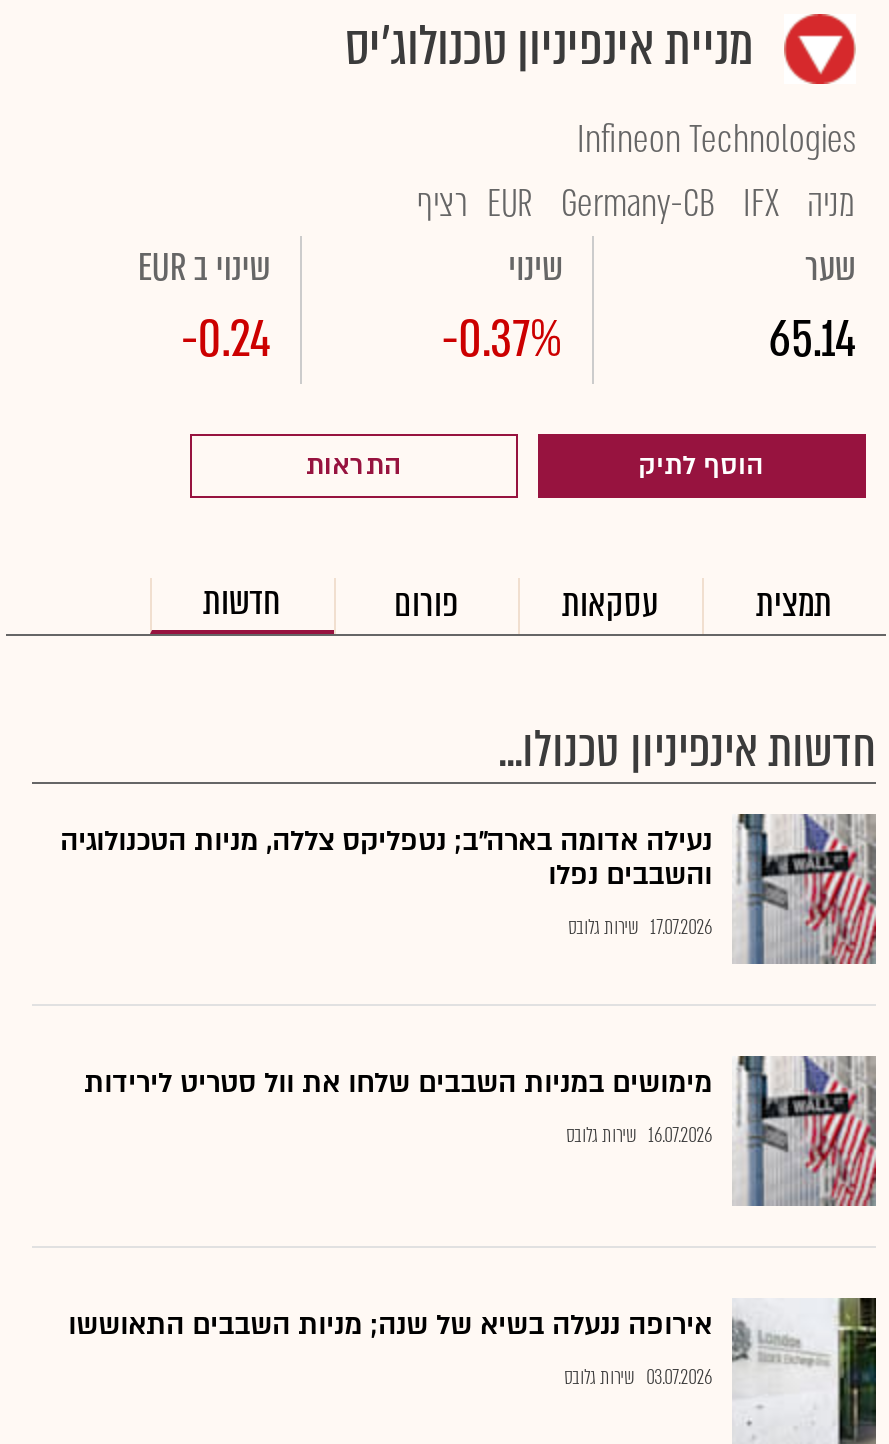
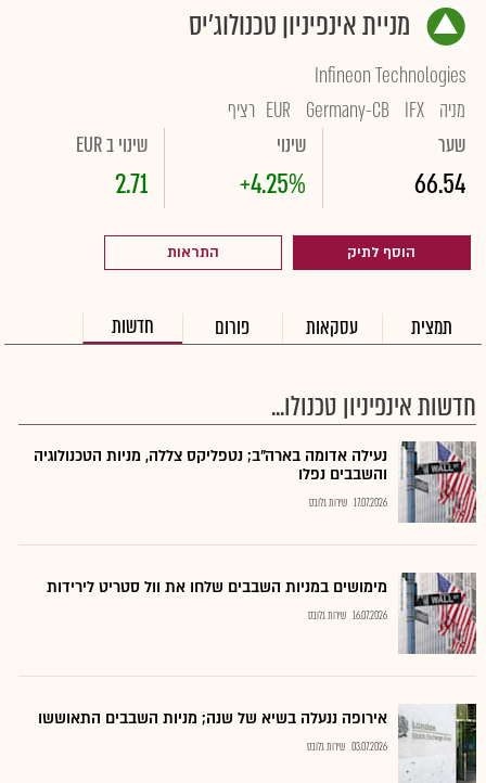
- [image]
+ [image]

- -0.24
+ 2.71

- -0.37%
+ +4.25%

- 65.14
+ 66.54
